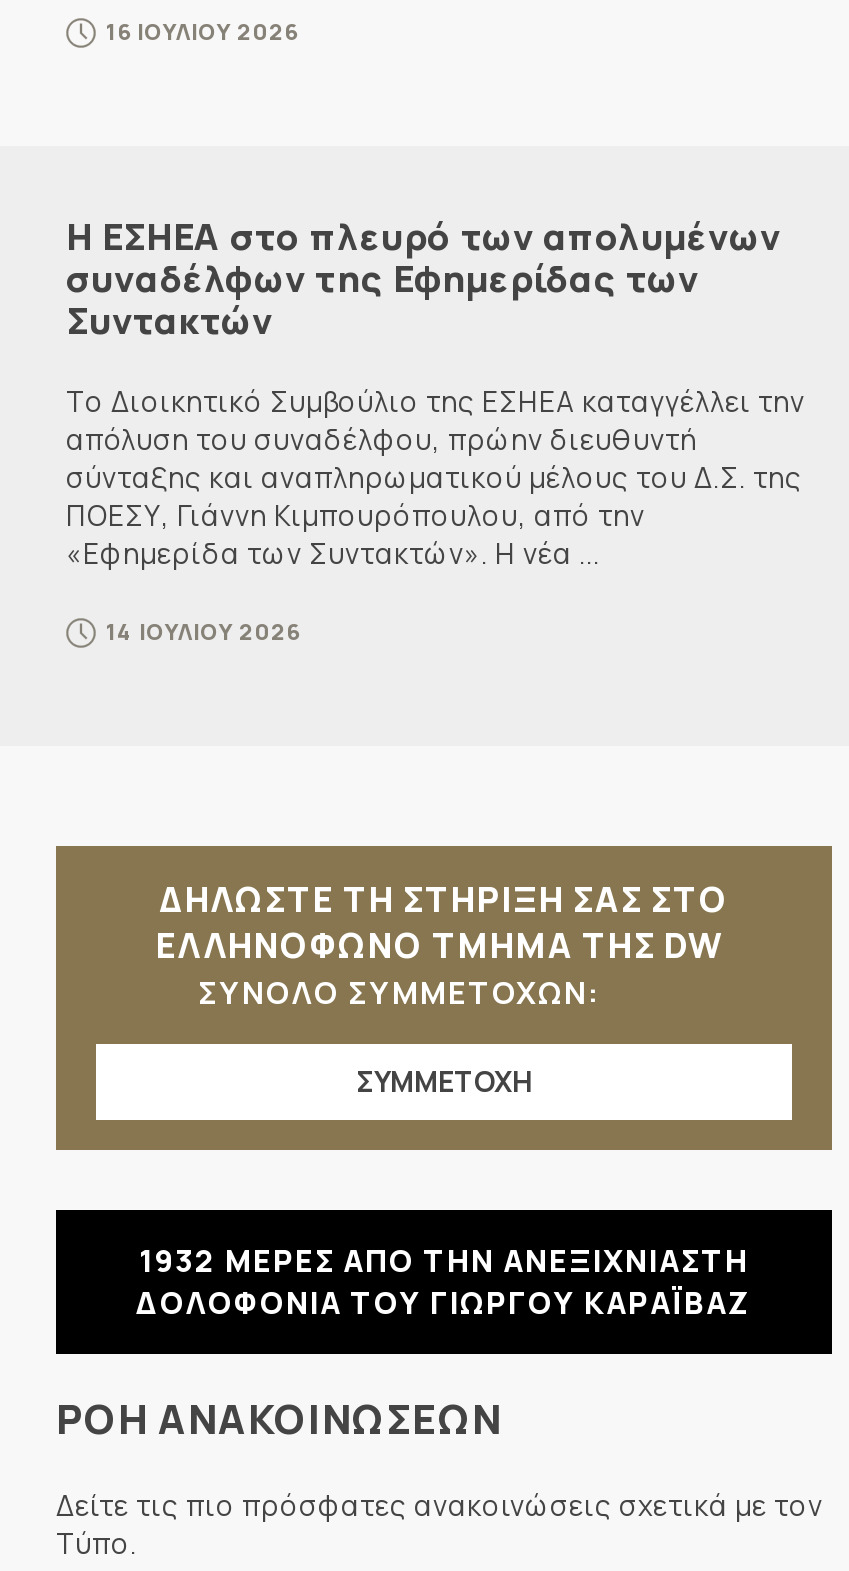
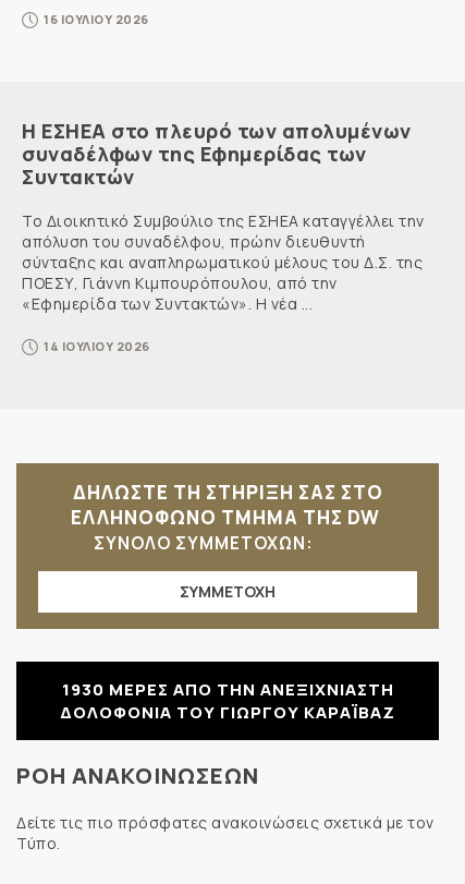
- 1932 ΜΕΡΕΣ ΑΠΟ ΤΗΝ ΑΝΕΞΙΧΝΙΑΣΤΗ
+ 1930 ΜΕΡΕΣ ΑΠΟ ΤΗΝ ΑΝΕΞΙΧΝΙΑΣΤΗ
